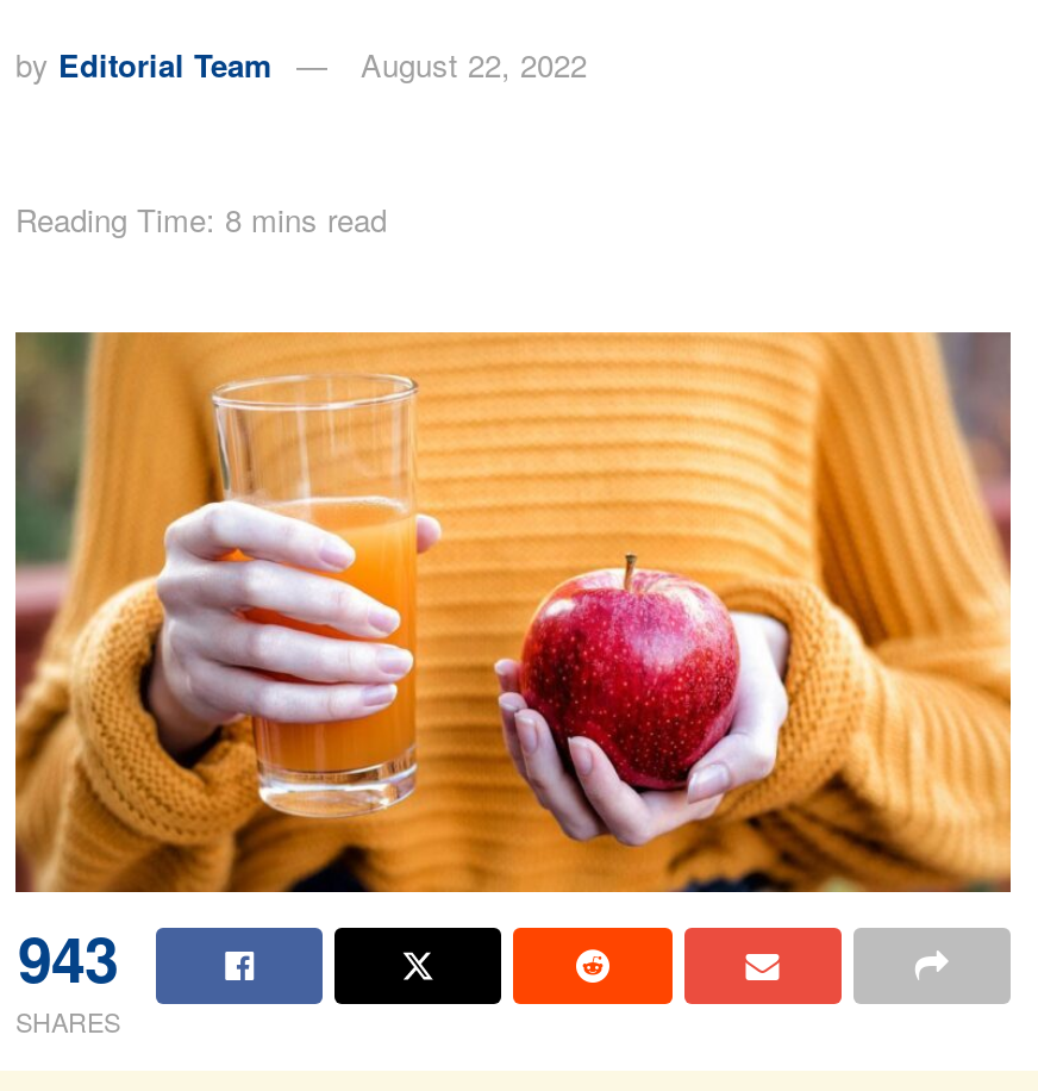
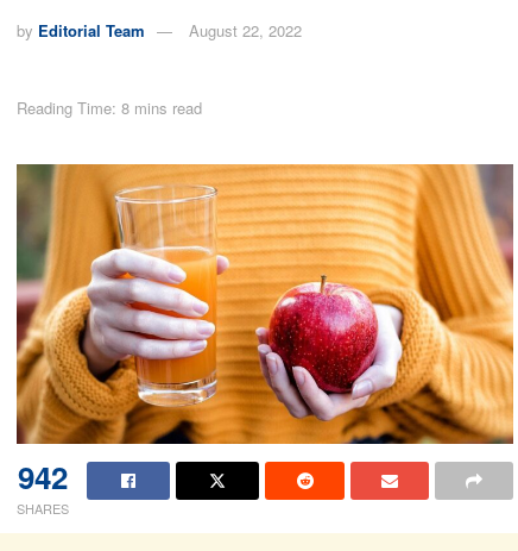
- 943
+ 942
